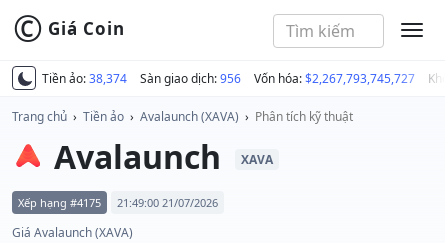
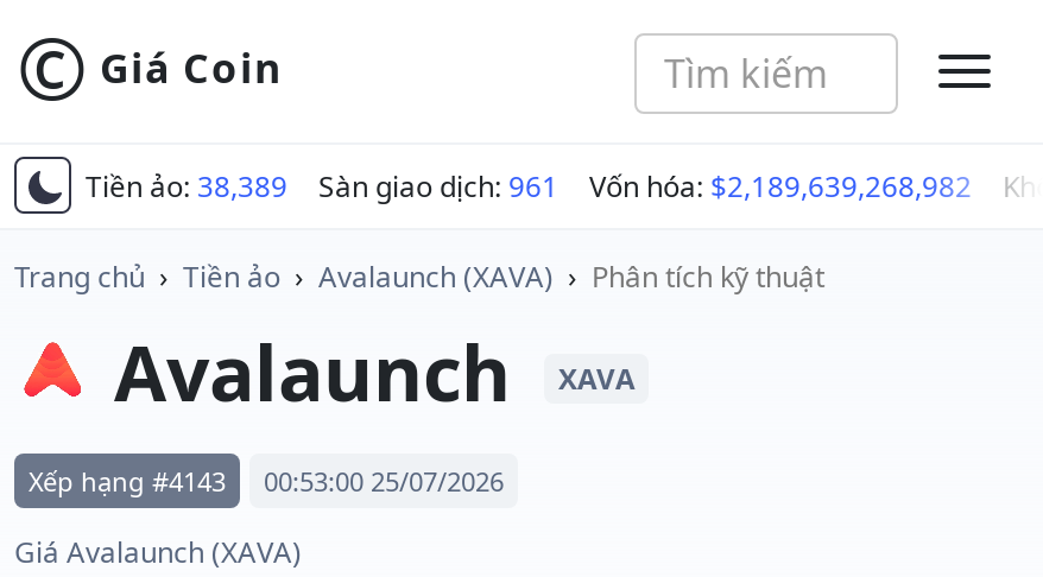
- Tiền ảo: 38,374
+ Tiền ảo: 38,389

- Sàn giao dịch: 956
+ Sàn giao dịch: 961

- Vốn hóa: $2,267,793,745,727
+ Vốn hóa: $2,189,639,268,982

- Xếp hạng #4175
+ Xếp hạng #4143

- 21:49:00 21/07/2026
+ 00:53:00 25/07/2026
